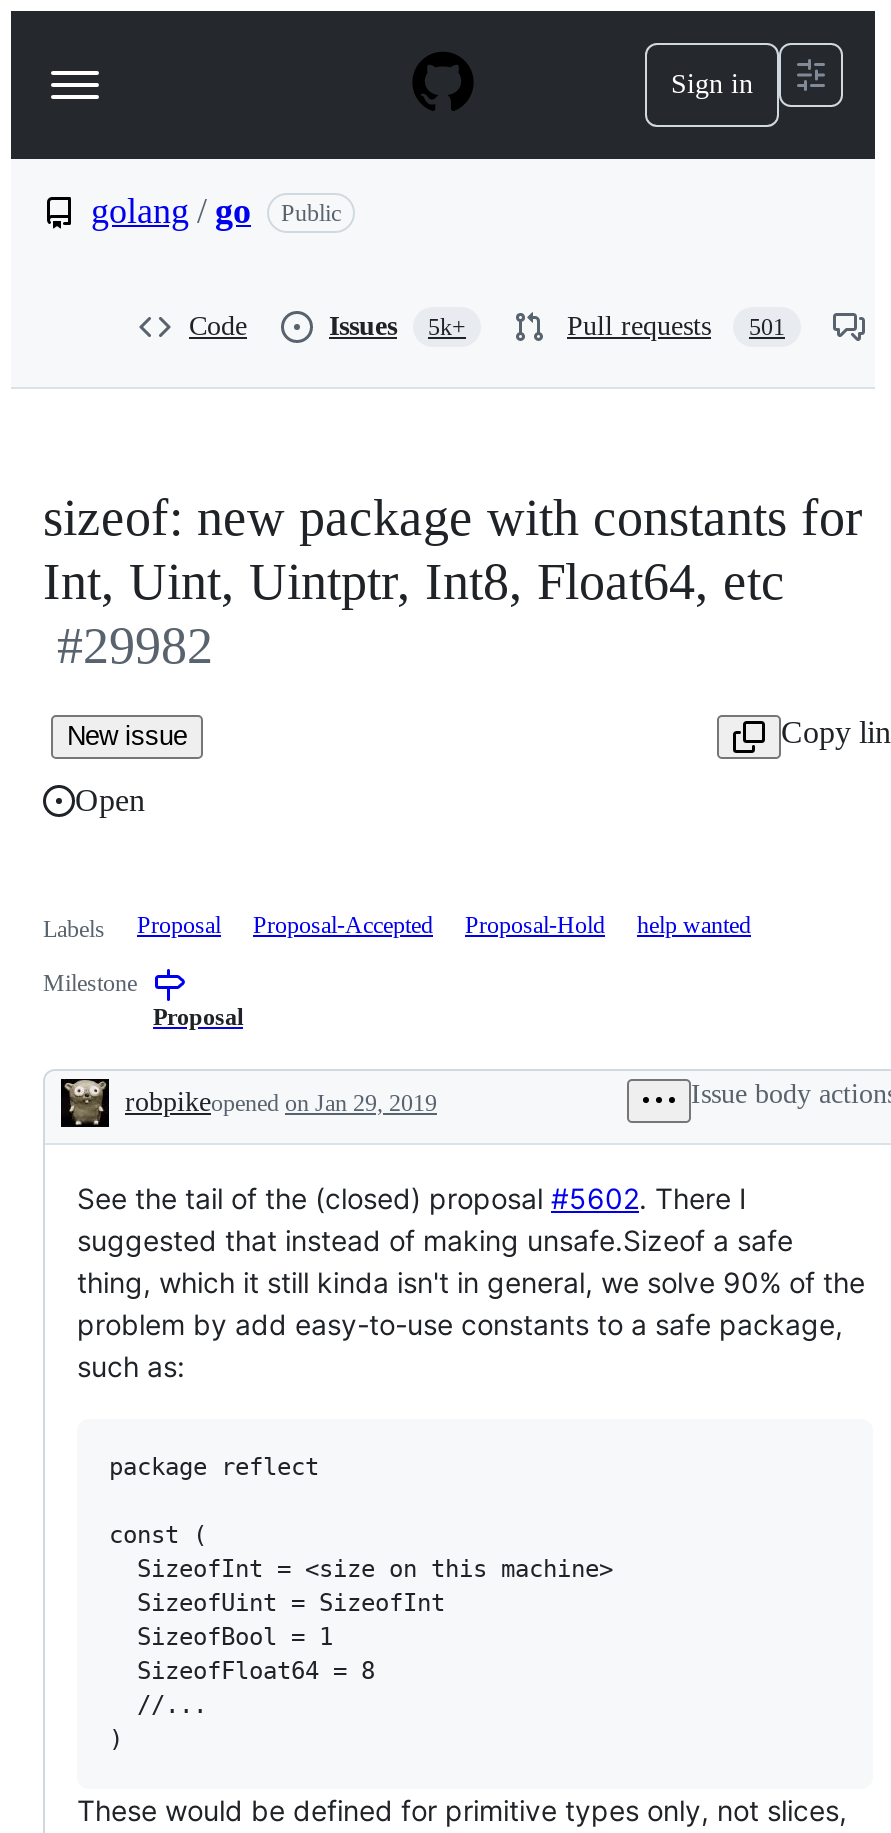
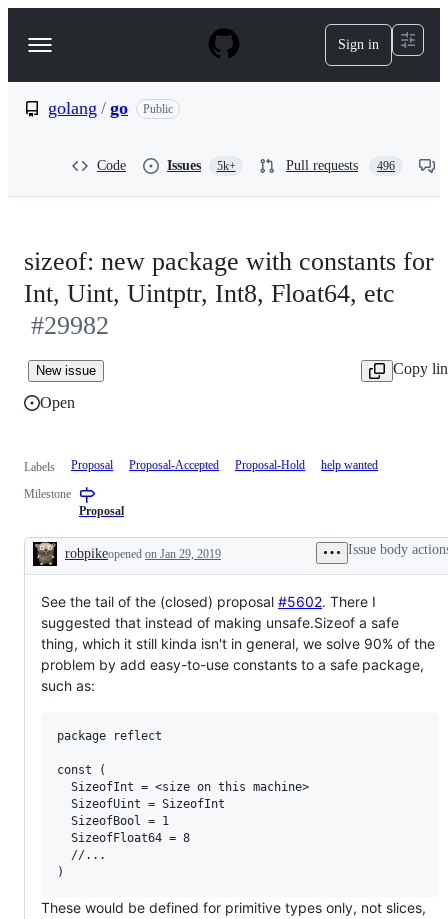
- Pull requests 501
+ Pull requests 496
